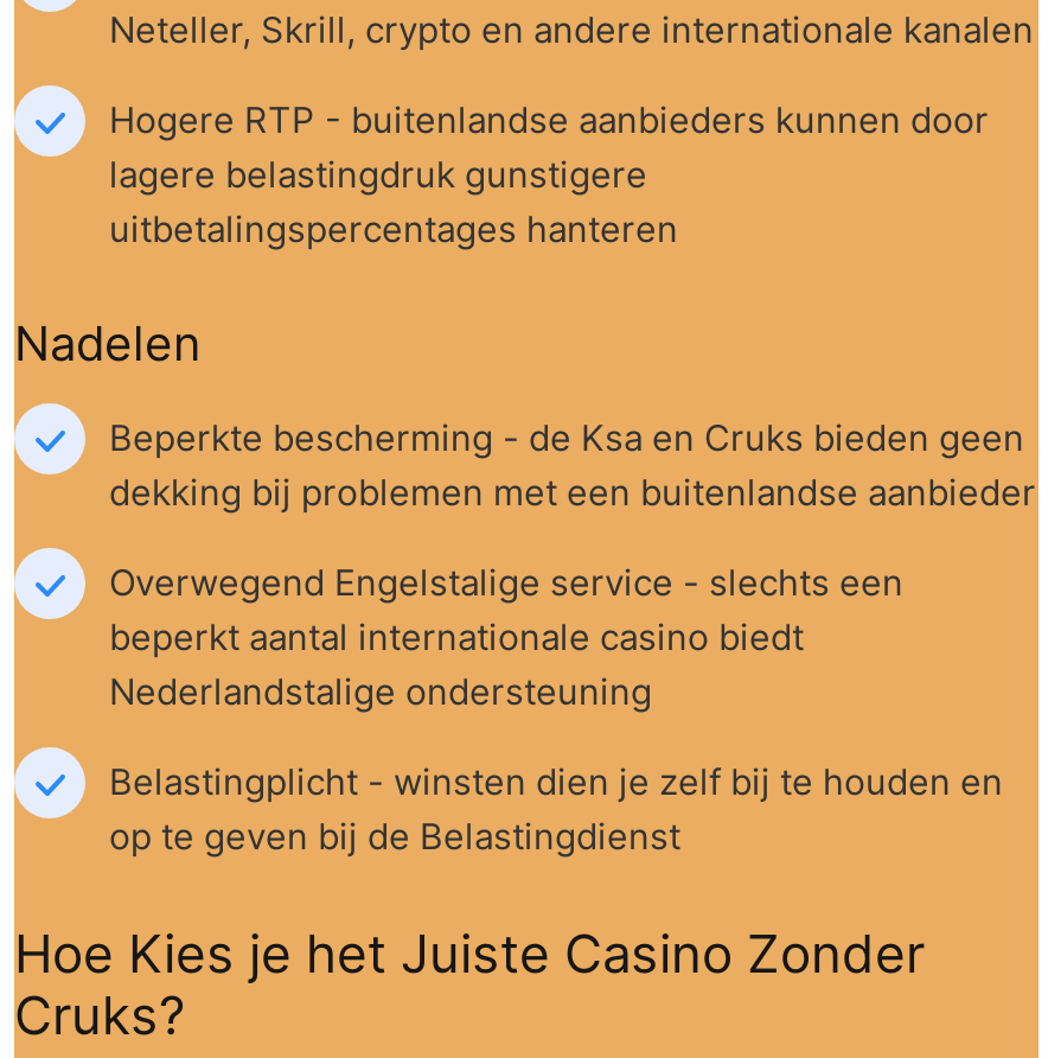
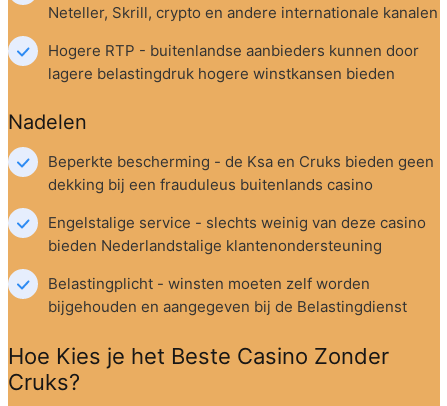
- lagere belastingdruk gunstigere
- uitbetalingspercentages hanteren
+ lagere belastingdruk hogere winstkansen bieden

- dekking bij problemen met een buitenlandse aanbieder
+ dekking bij een frauduleus buitenlands casino

- Overwegend Engelstalige service - slechts een
- beperkt aantal internationale casino biedt
- Nederlandstalige ondersteuning
+ Engelstalige service - slechts weinig van deze casino
+ bieden Nederlandstalige klantenondersteuning

- Belastingplicht - winsten dien je zelf bij te houden en
- op te geven bij de Belastingdienst
+ Belastingplicht - winsten moeten zelf worden
+ bijgehouden en aangegeven bij de Belastingdienst

- Hoe Kies je het Juiste Casino Zonder
+ Hoe Kies je het Beste Casino Zonder
